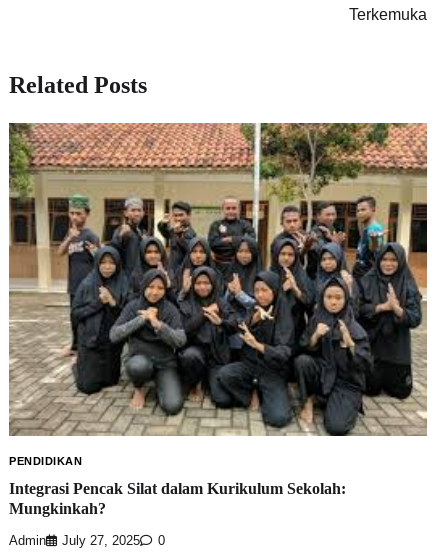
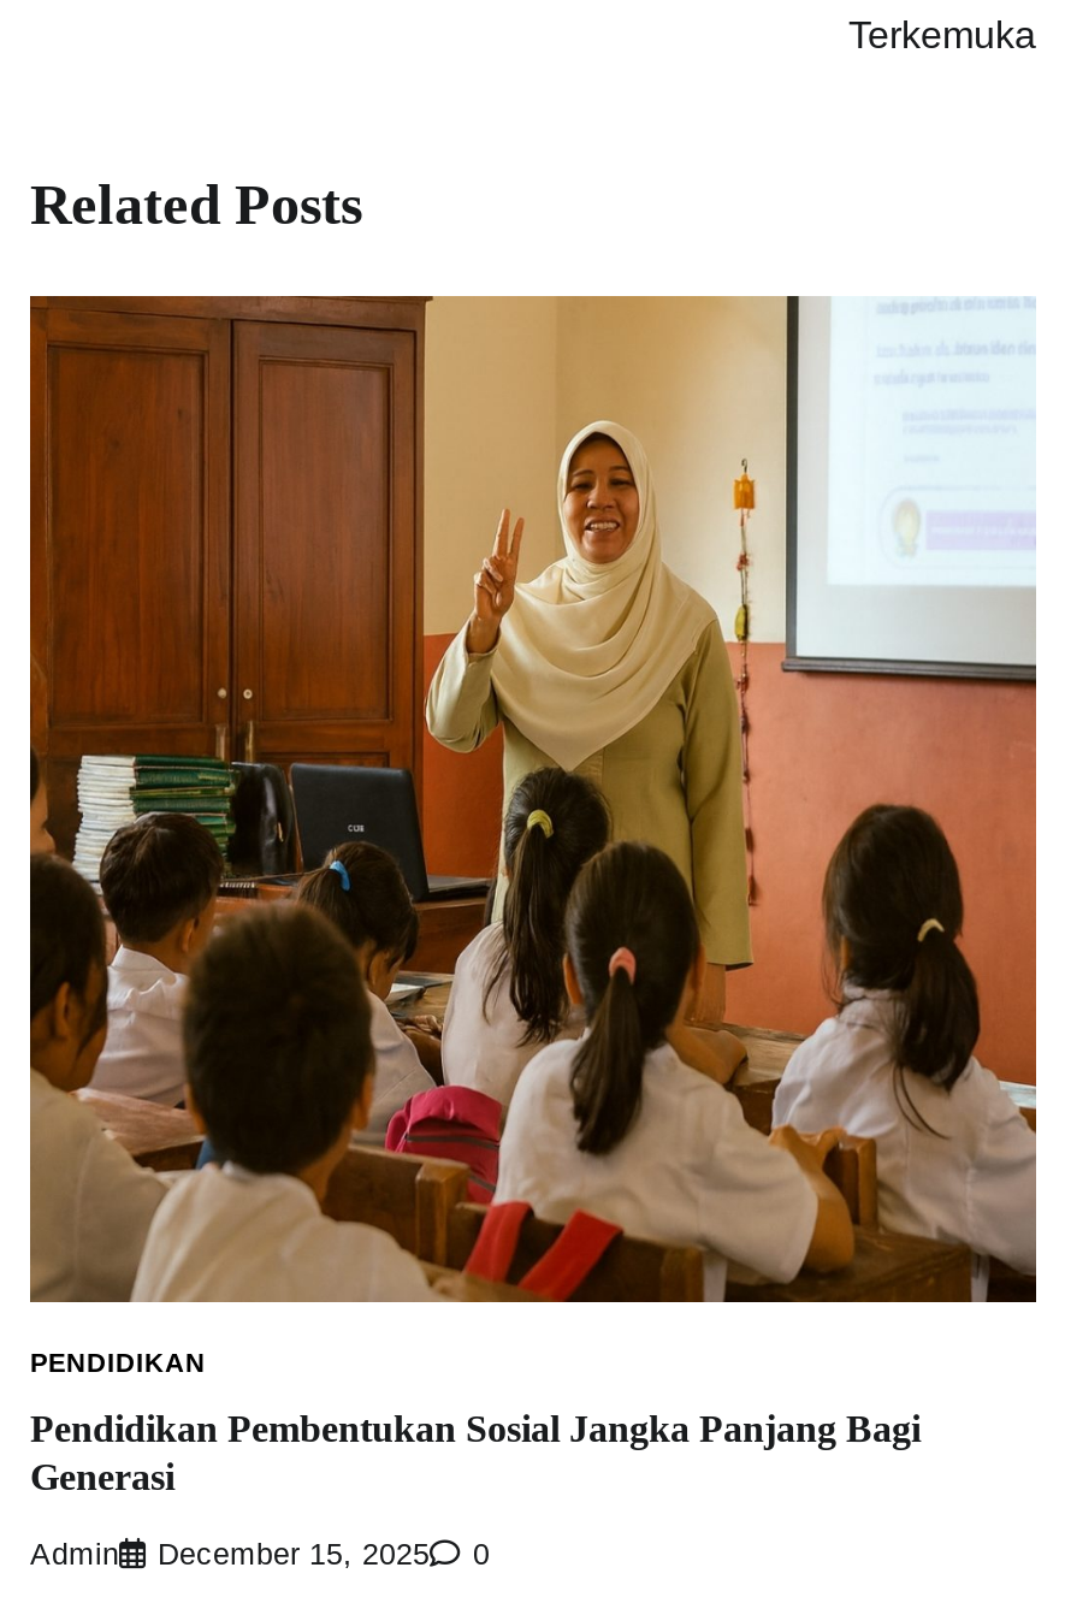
- [image]
+ [image]

- Integrasi Pencak Silat dalam Kurikulum Sekolah:
- Mungkinkah?
+ Pendidikan Pembentukan Sosial Jangka Panjang Bagi
+ Generasi

- Admin July 27, 2025 0
+ Admin December 15, 2025 0
